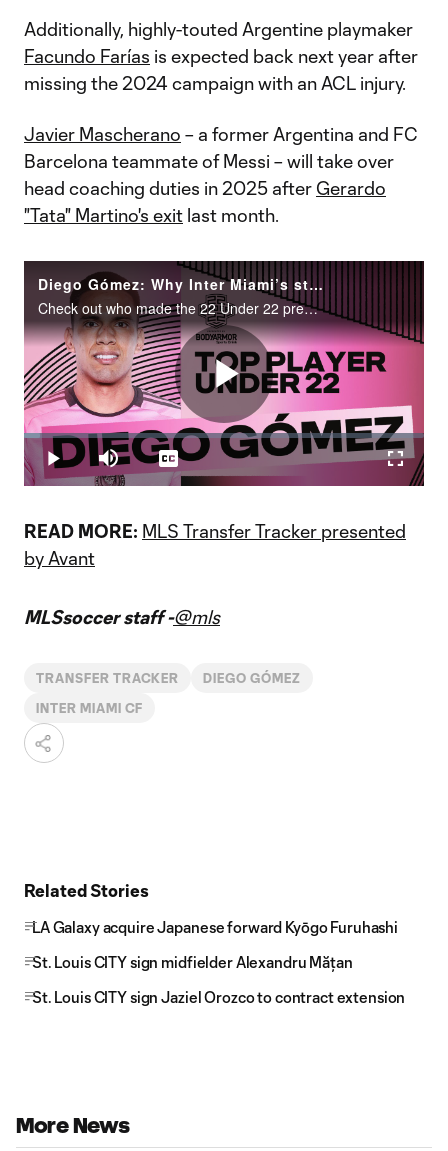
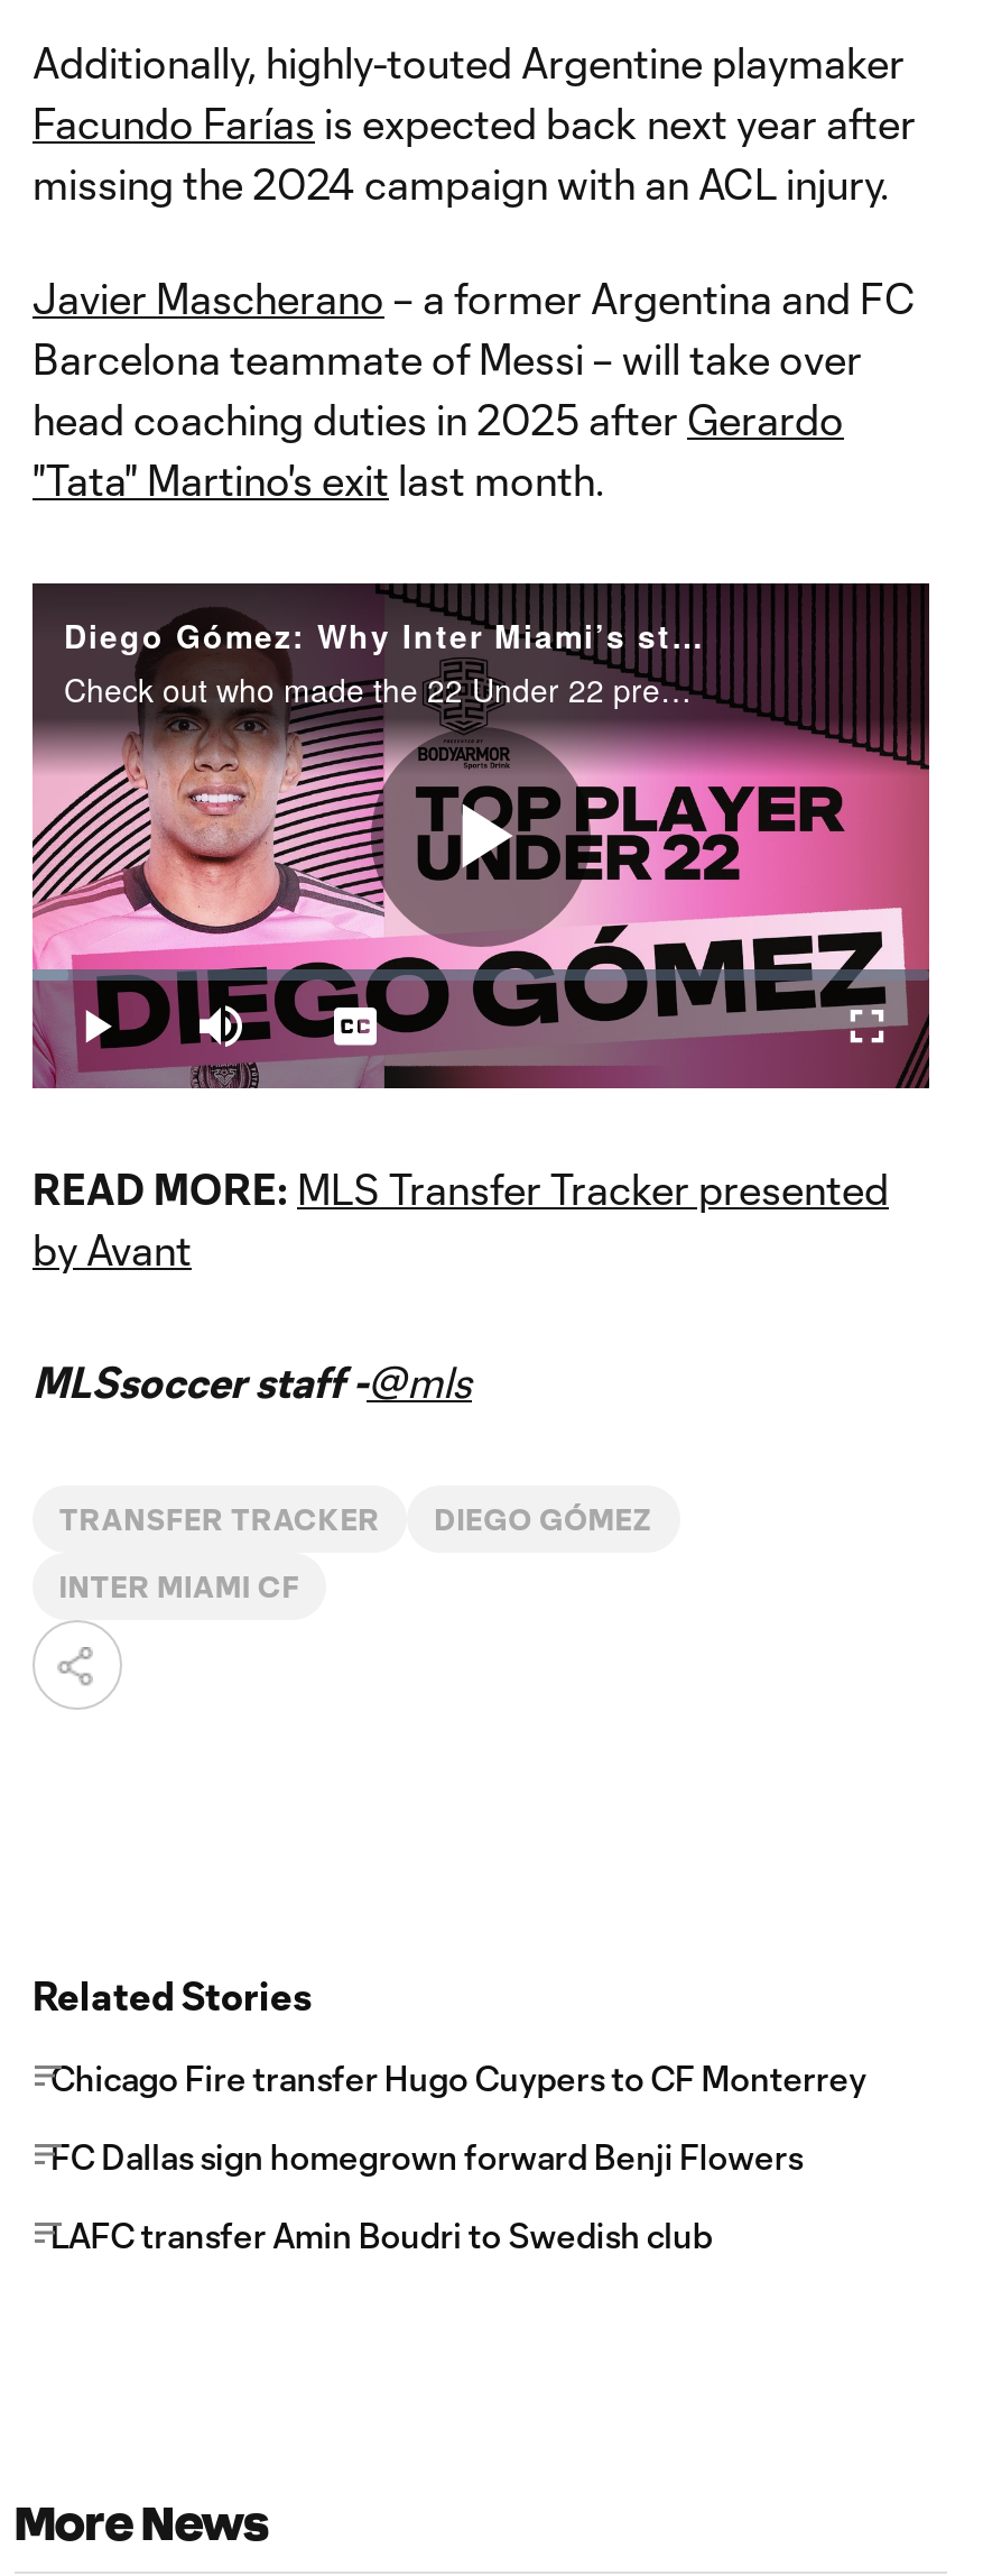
- LA Galaxy acquire Japanese forward Kyōgo Furuhashi
+ Chicago Fire transfer Hugo Cuypers to CF Monterrey

- St. Louis CITY sign midfielder Alexandru Mățan
+ FC Dallas sign homegrown forward Benji Flowers

- St. Louis CITY sign Jaziel Orozco to contract extension
+ LAFC transfer Amin Boudri to Swedish club
